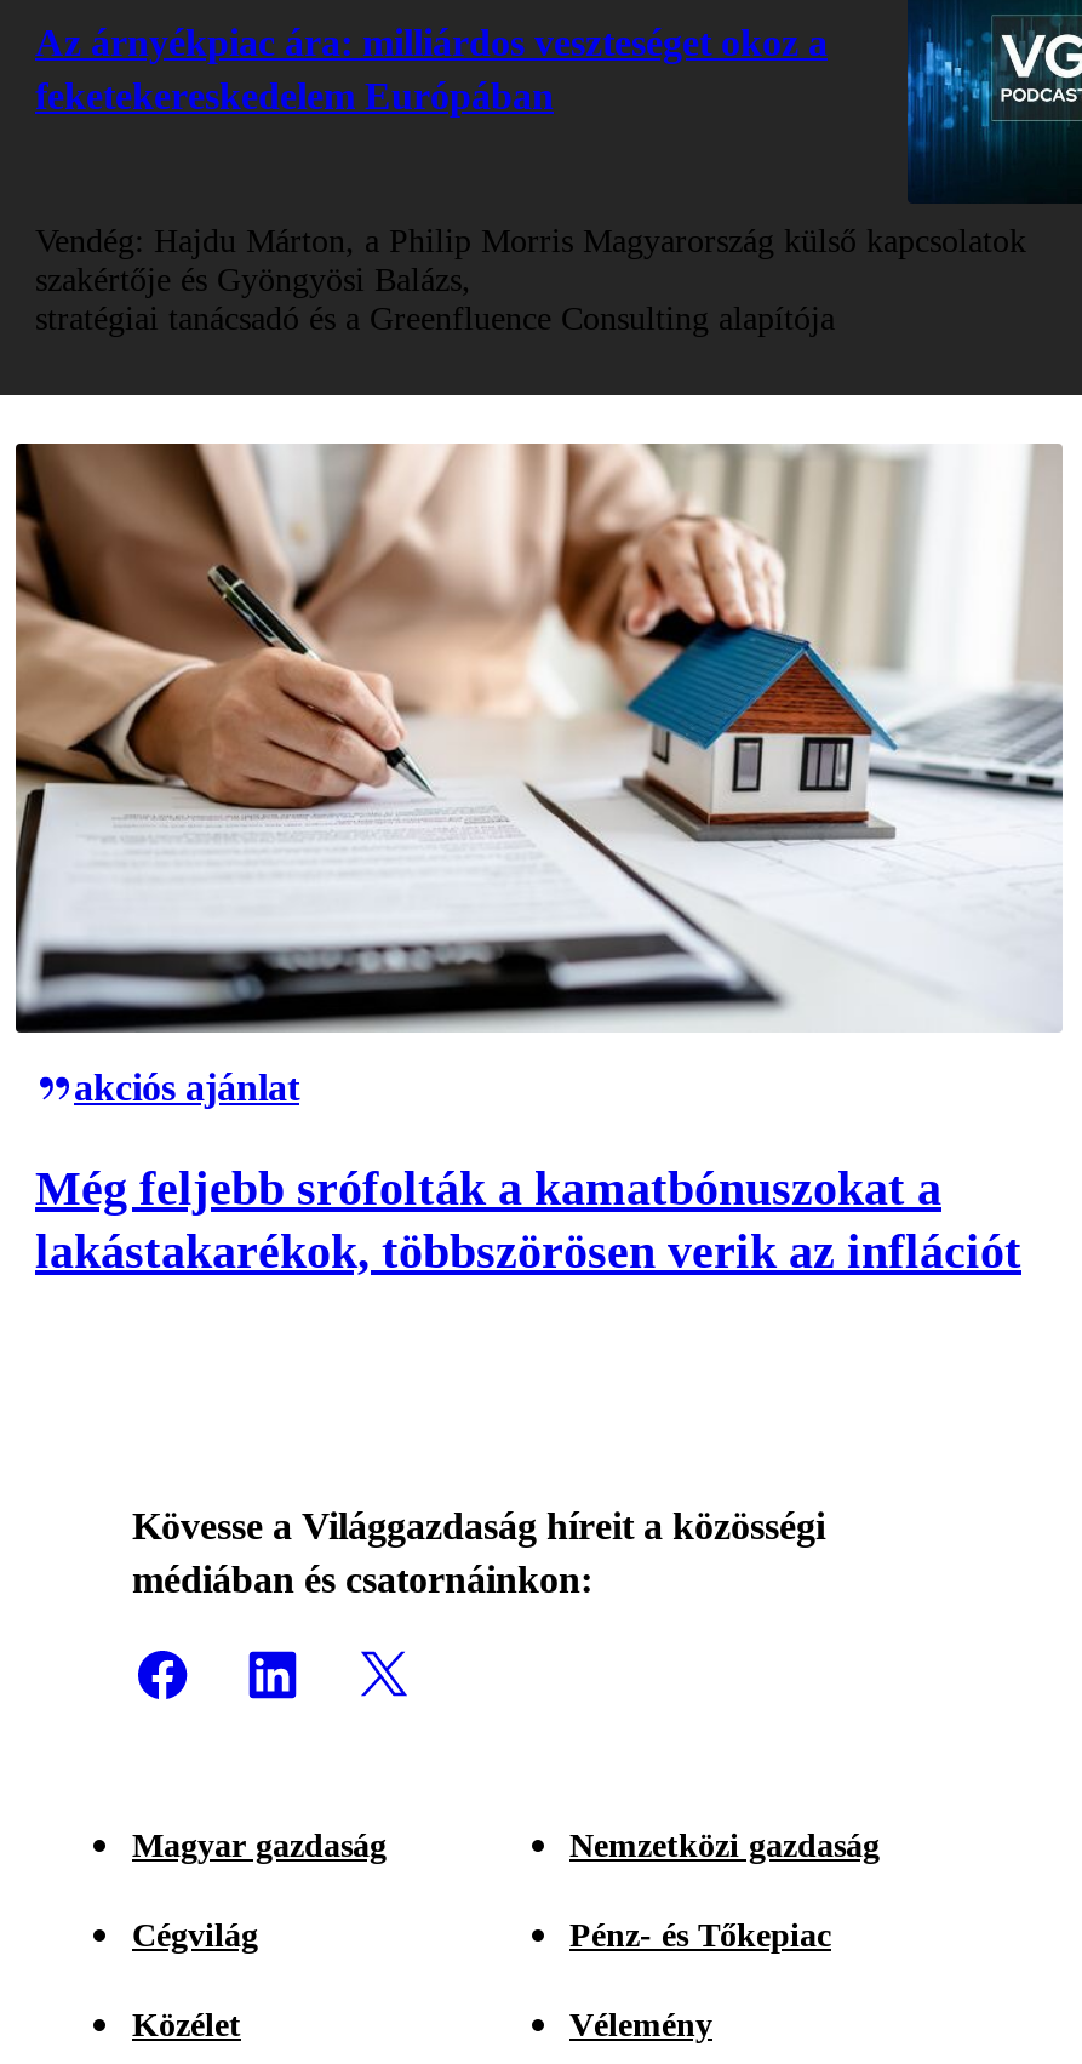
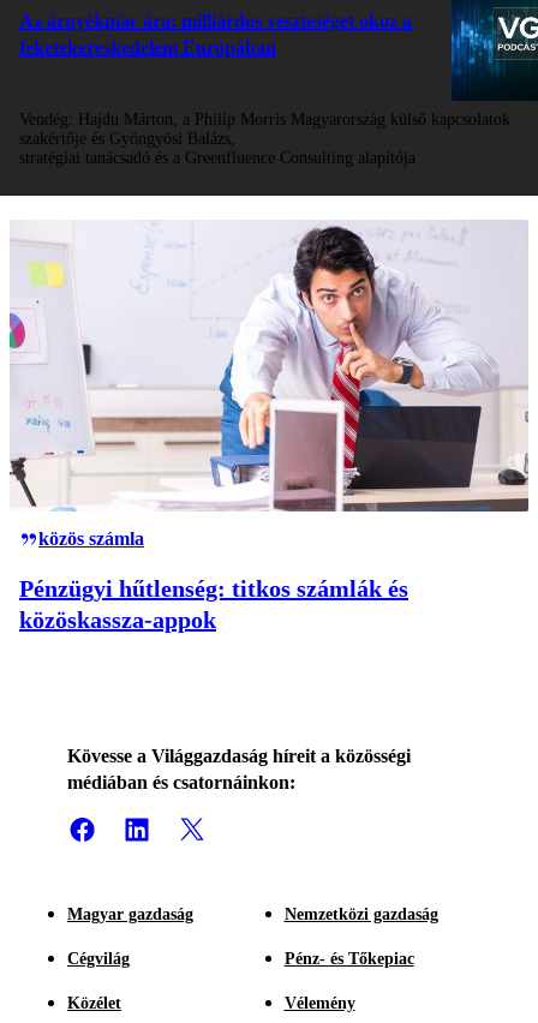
- [image]
- akciós ajánlat
+ [image]
+ közös számla

- Még feljebb srófolták a kamatbónuszokat a
- lakástakarékok, többszörösen verik az inflációt
+ Pénzügyi hűtlenség: titkos számlák és
+ közöskassza-appok
